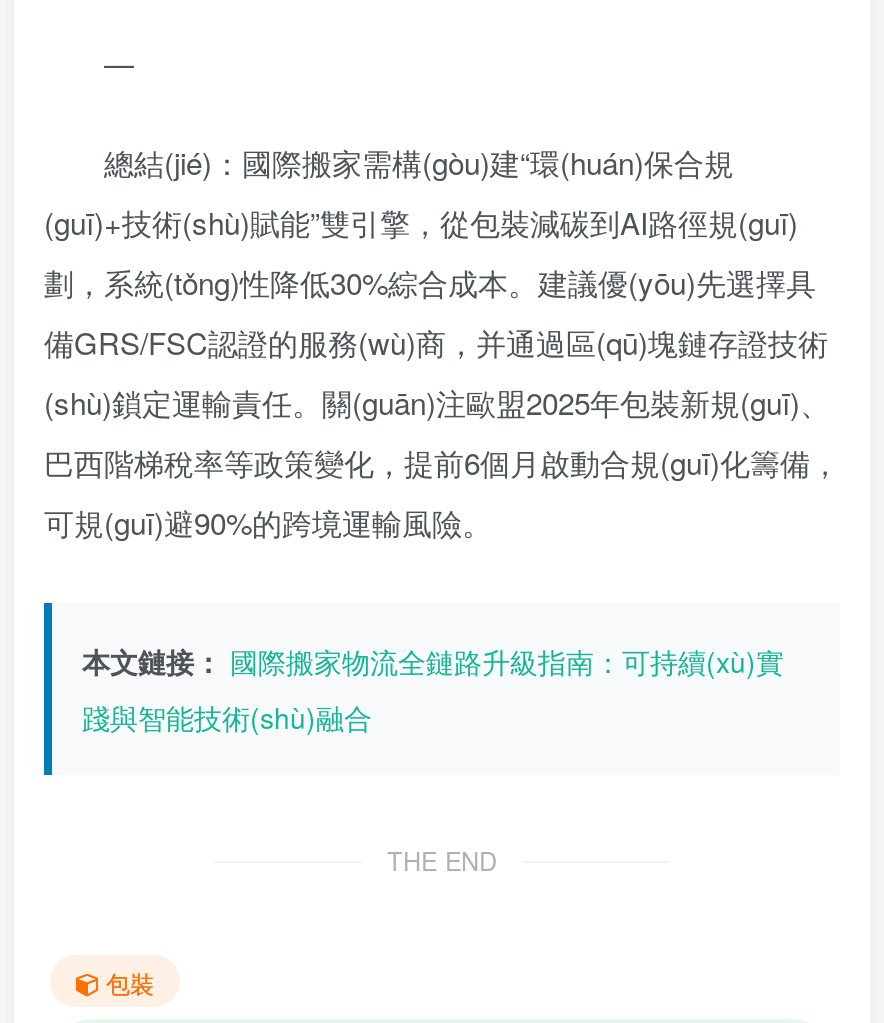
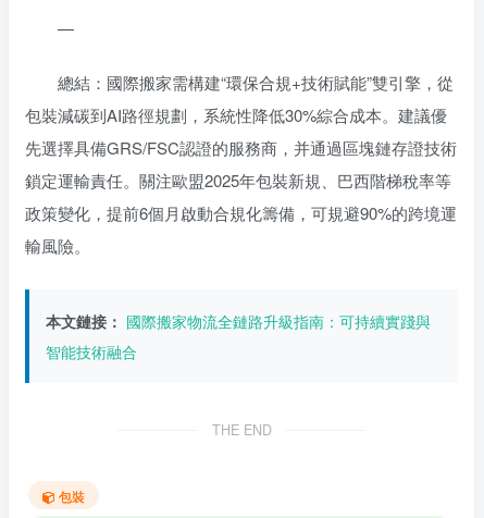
- 總結(jié)：國際搬家需構(gòu)建“環(huán)保合規
- (guī)+技術(shù)賦能”雙引擎，從包裝減碳到AI路徑規(guī)
- 劃，系統(tǒng)性降低30%綜合成本。建議優(yōu)先選擇具
- 備GRS/FSC認證的服務(wù)商，并通過區(qū)塊鏈存證技術
- (shù)鎖定運輸責任。關(guān)注歐盟2025年包裝新規(guī)、
- 巴西階梯稅率等政策變化，提前6個月啟動合規(guī)化籌備，
- 可規(guī)避90%的跨境運輸風險。
+ 總結：國際搬家需構建“環保合規+技術賦能”雙引擎，從
+ 包裝減碳到AI路徑規劃，系統性降低30%綜合成本。建議優
+ 先選擇具備GRS/FSC認證的服務商，并通過區塊鏈存證技術
+ 鎖定運輸責任。關注歐盟2025年包裝新規、巴西階梯稅率等
+ 政策變化，提前6個月啟動合規化籌備，可規避90%的跨境運
+ 輸風險。

- 本文鏈接： 國際搬家物流全鏈路升級指南：可持續(xù)實
- 踐與智能技術(shù)融合
+ 本文鏈接： 國際搬家物流全鏈路升級指南：可持續實踐與
+ 智能技術融合
